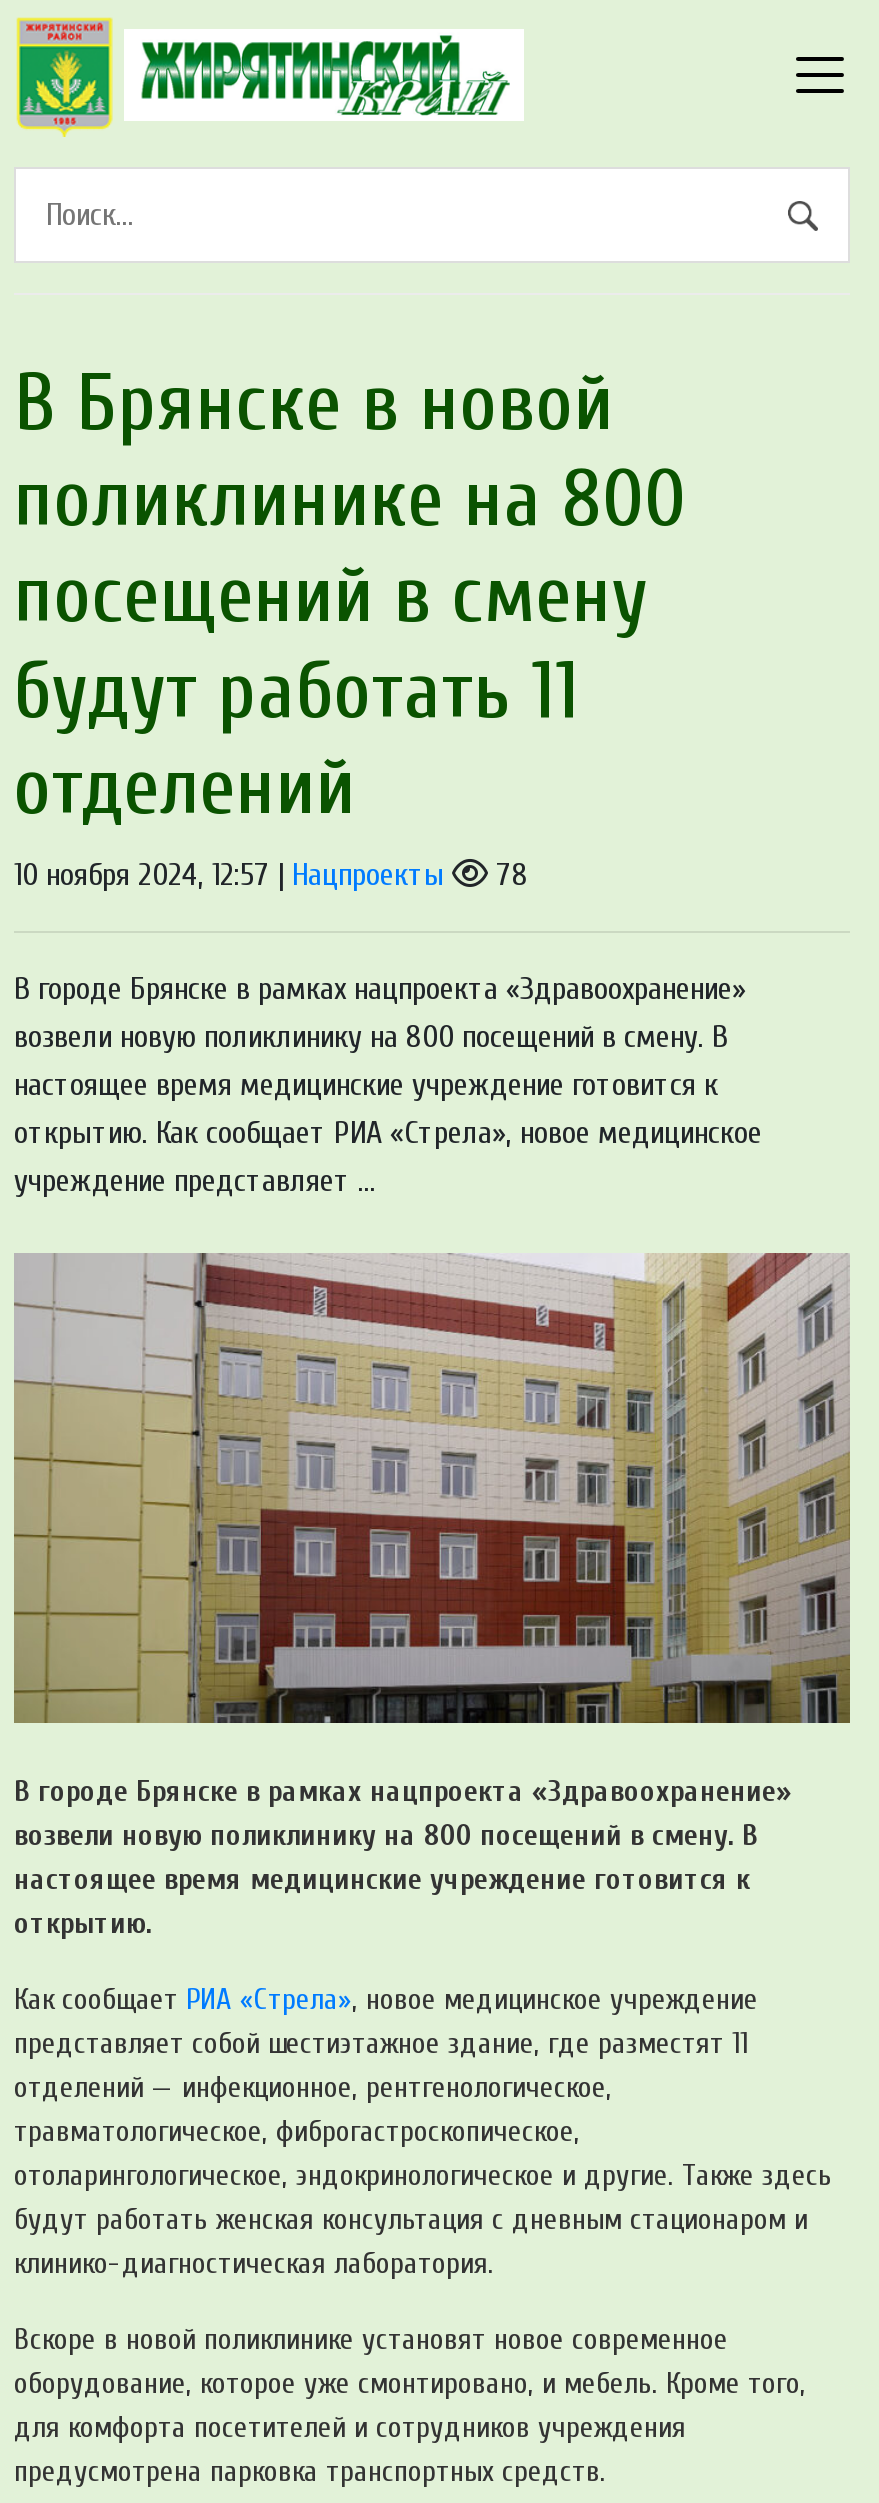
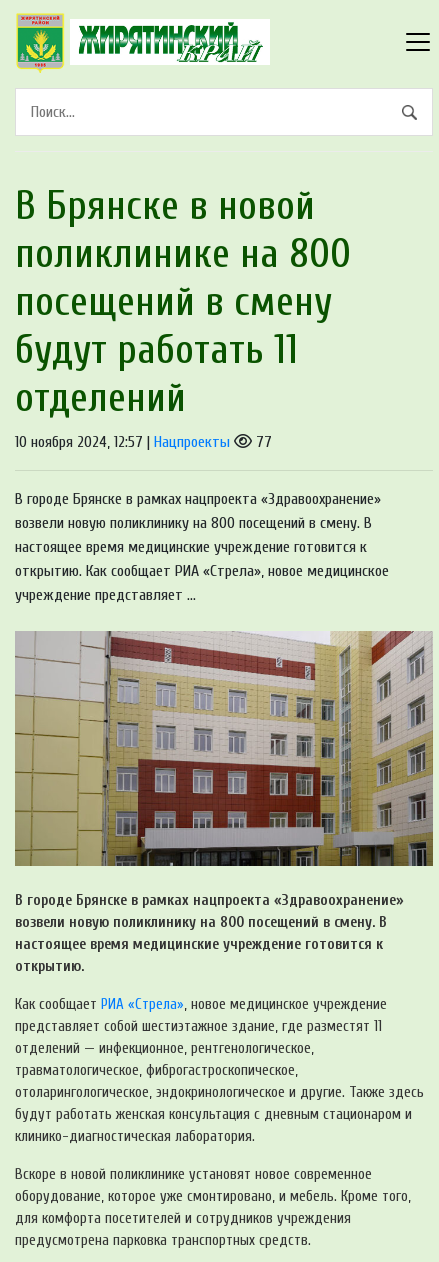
- 78
+ 77
